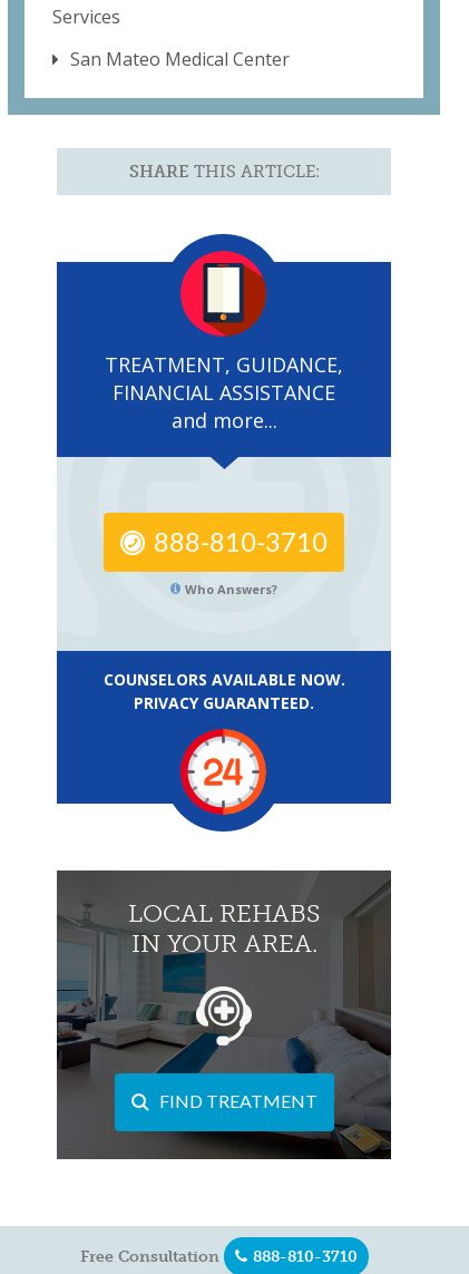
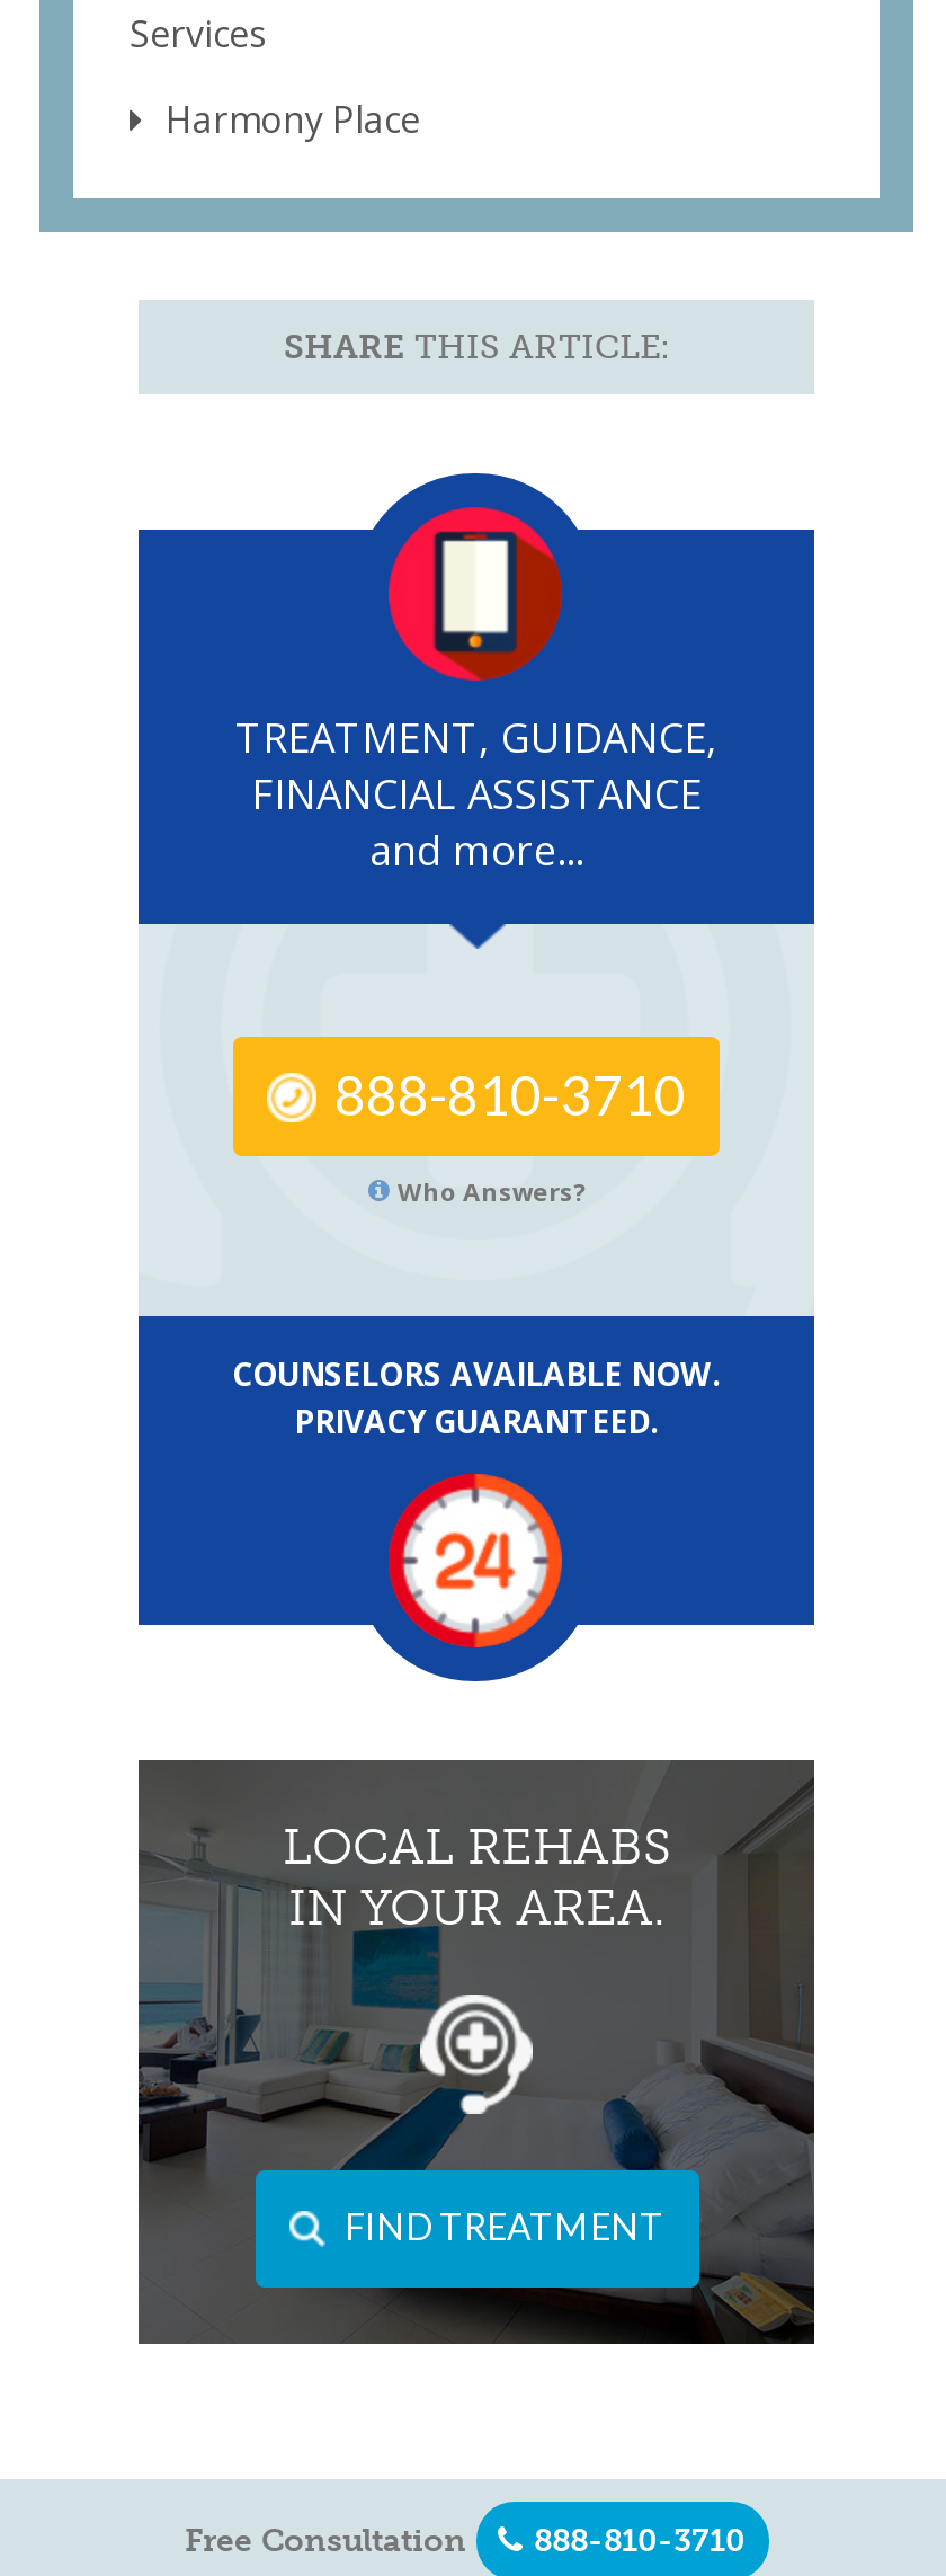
- San Mateo Medical Center
+ Harmony Place
